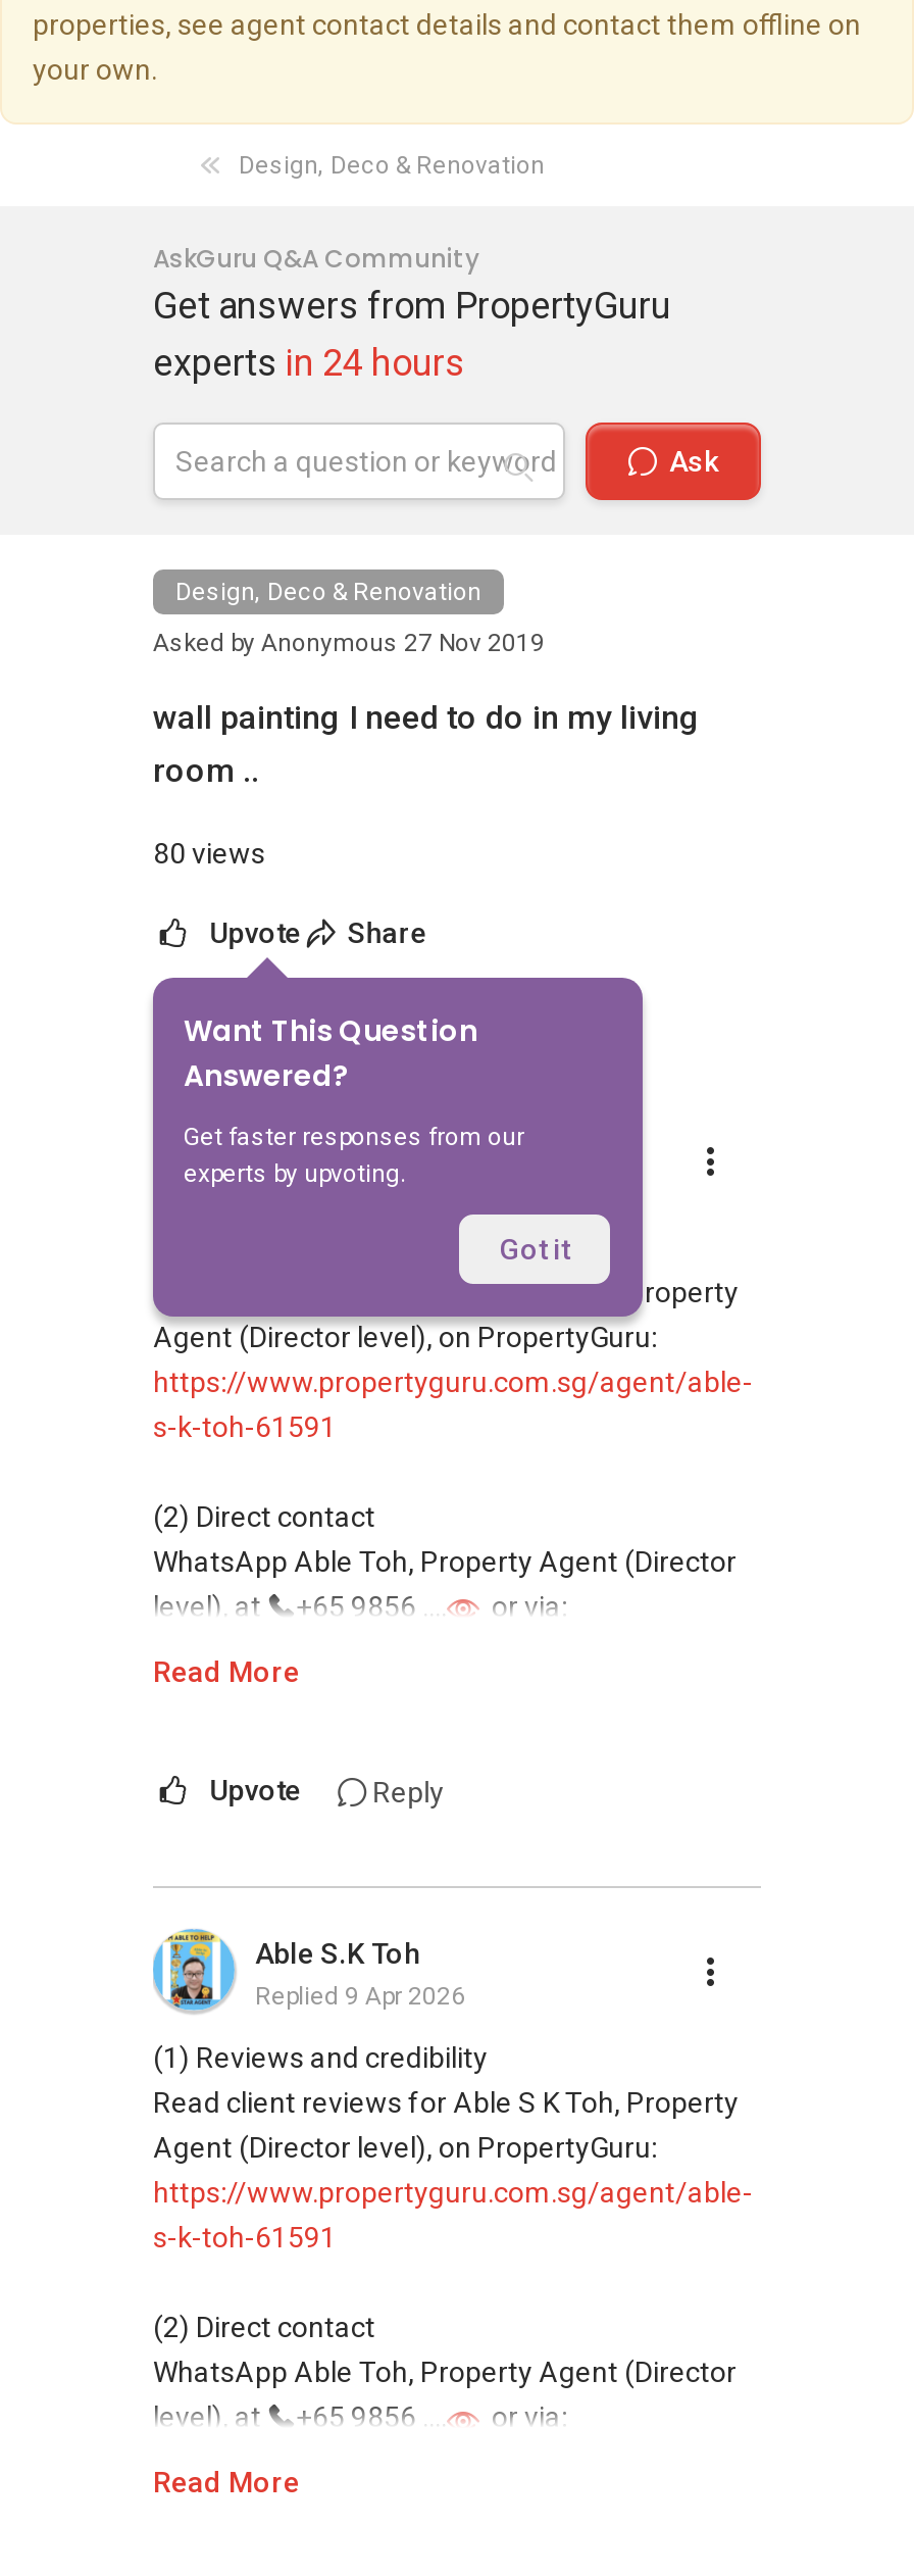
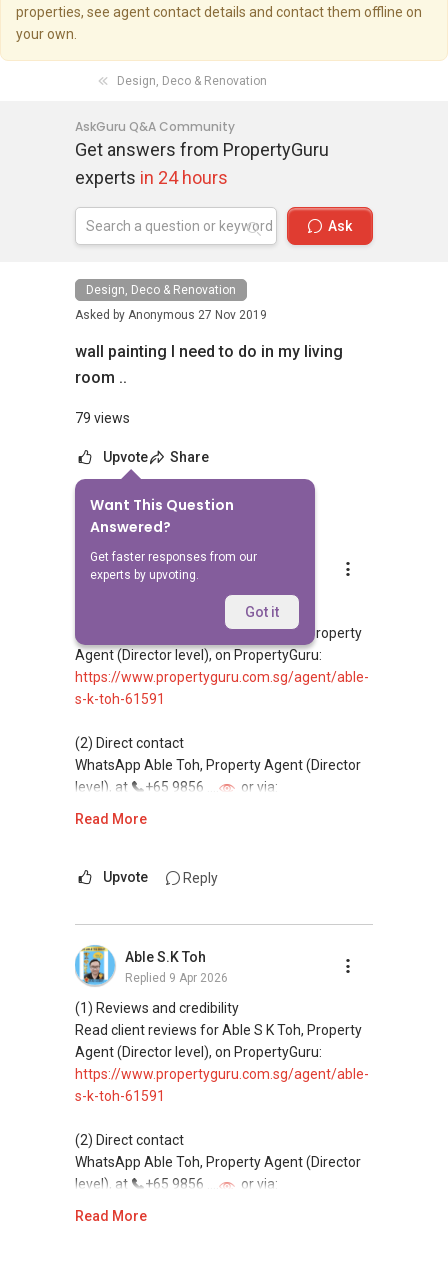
- 80 views
+ 79 views
